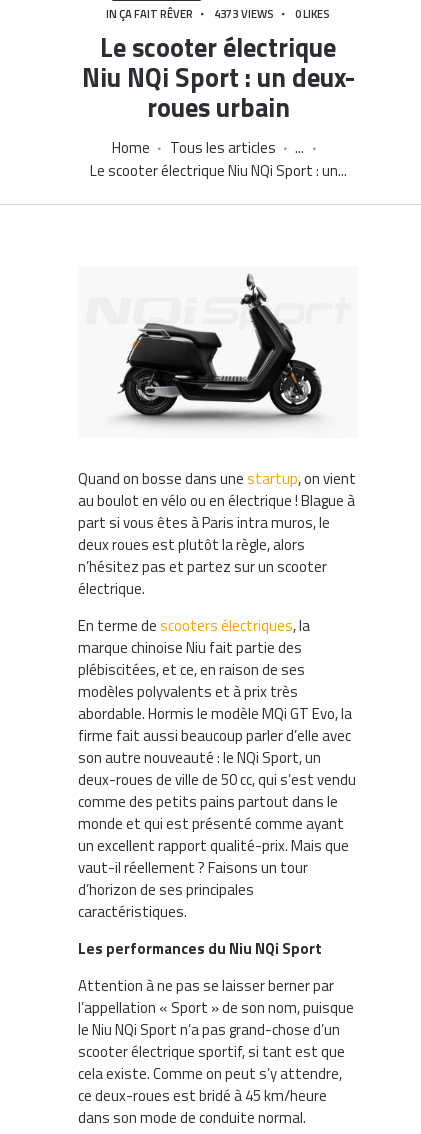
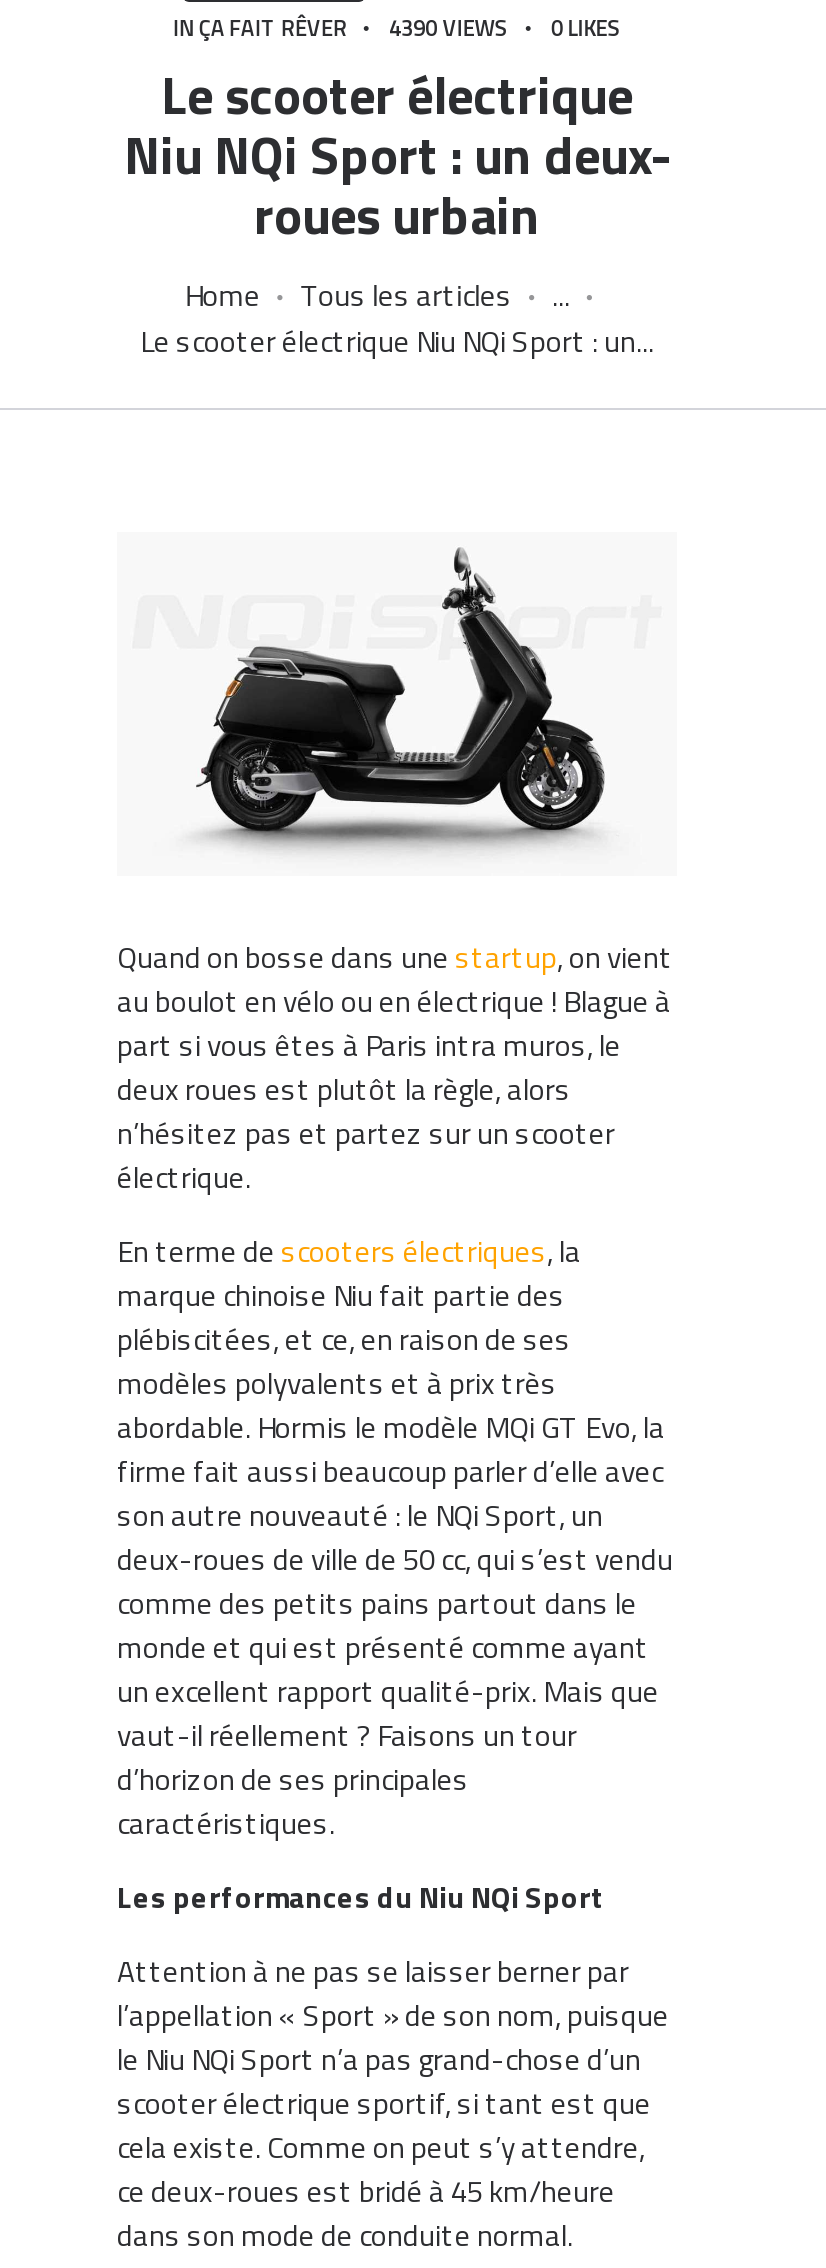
- IN ÇA FAIT RÊVER 4373 VIEWS 0 LIKES
+ IN ÇA FAIT RÊVER 4390 VIEWS 0 LIKES
